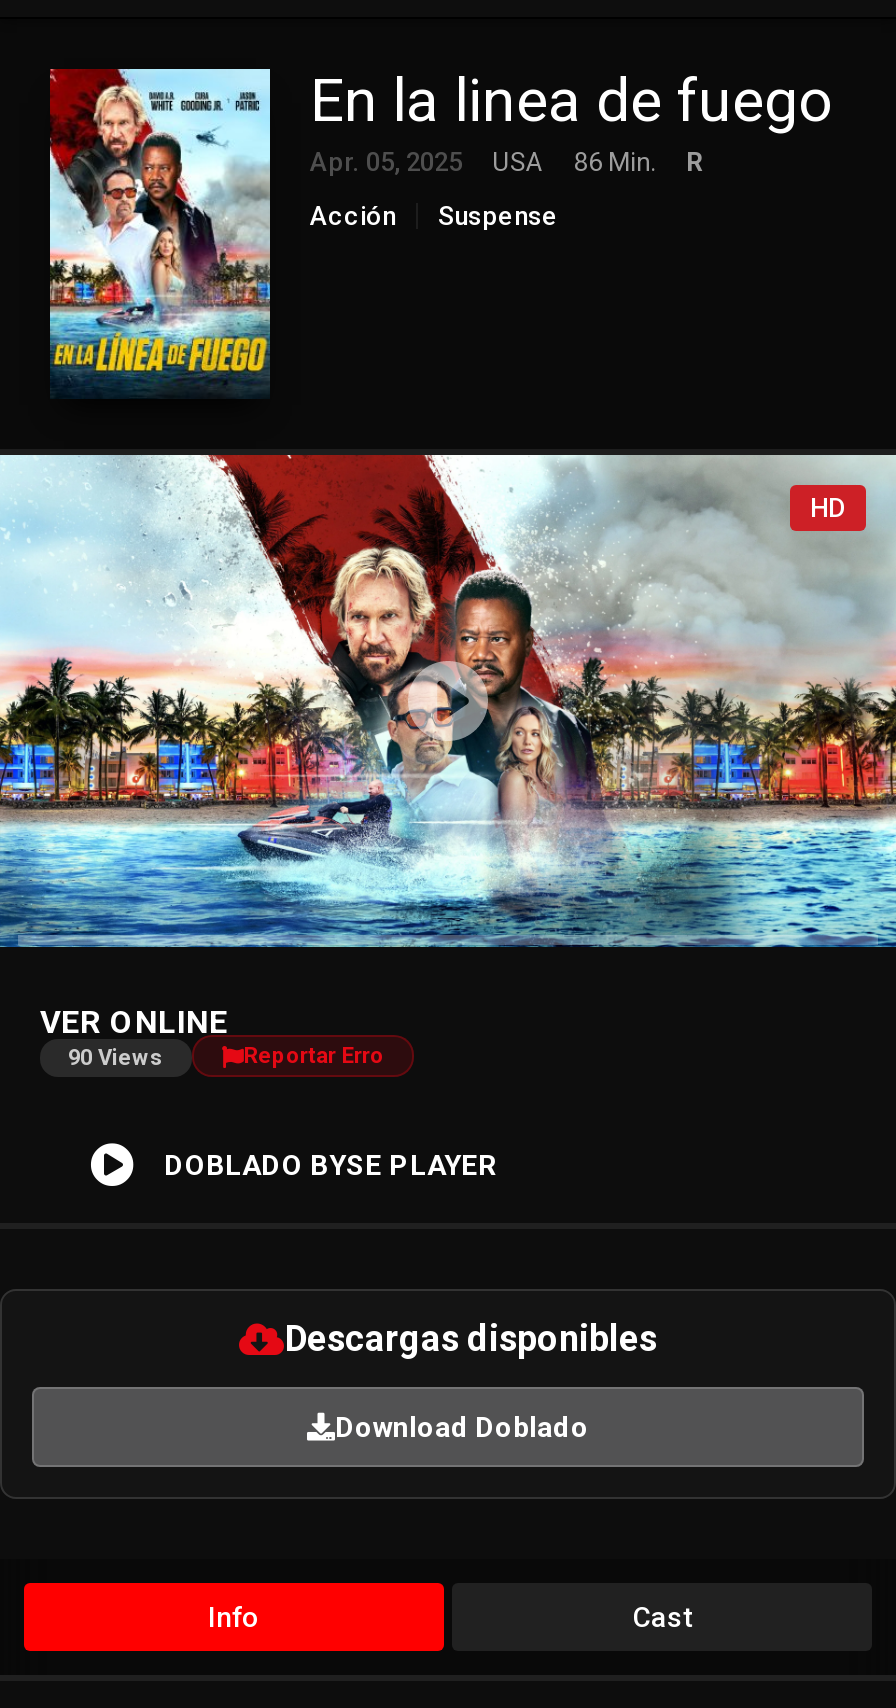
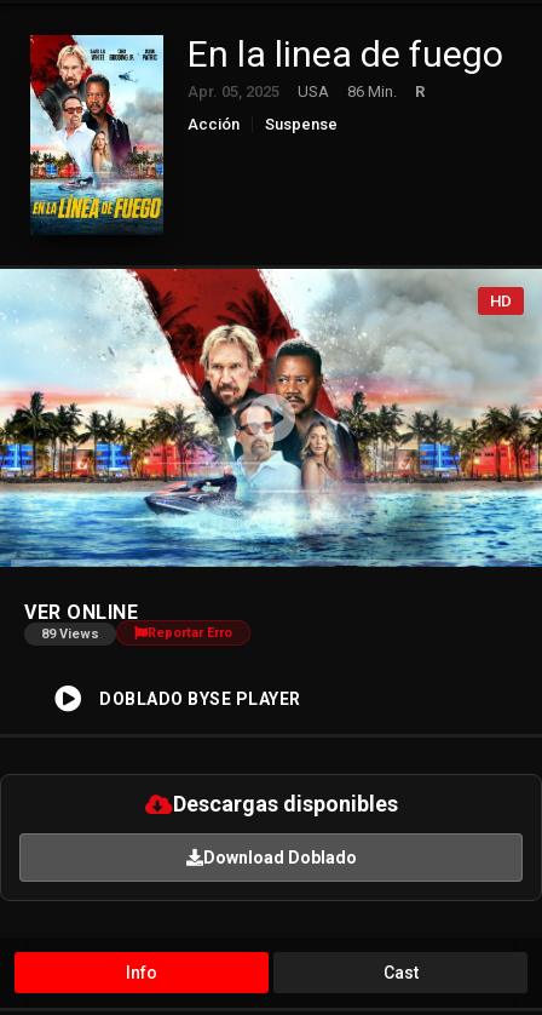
- 90 Views
+ 89 Views
